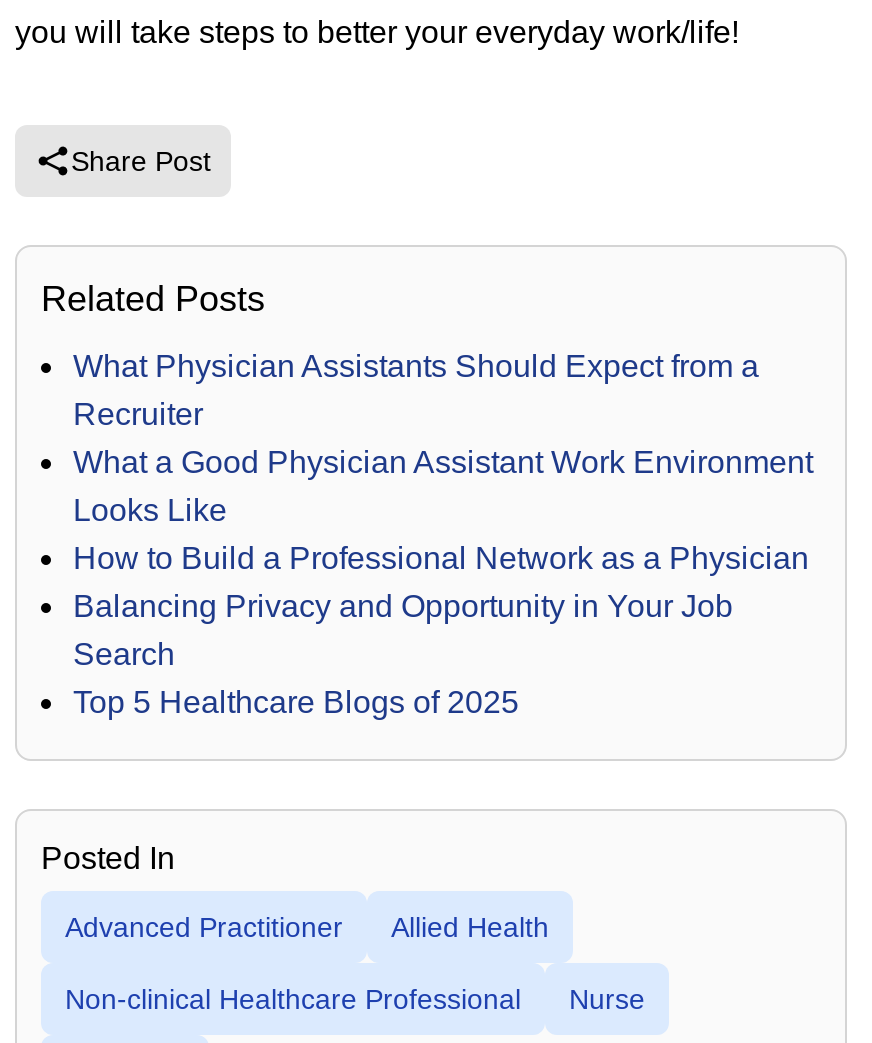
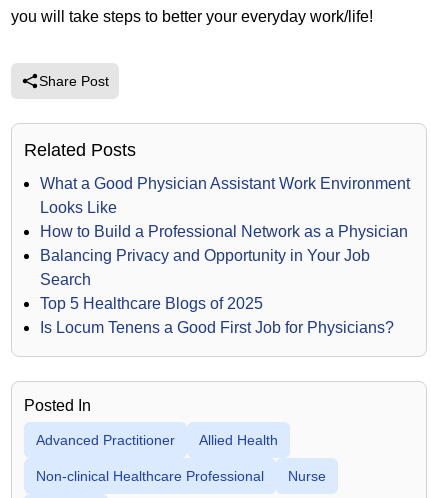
- What Physician Assistants Should Expect from a
- Recruiter

moved up: What a Good Physician Assistant Work Environment | Looks Like | How to Build a Professional Network as a Physician | Balancing Privacy and Opportunity in Your Job | Search | Top 5 Healthcare Blogs of 2025

+ Is Locum Tenens a Good First Job for Physicians?
